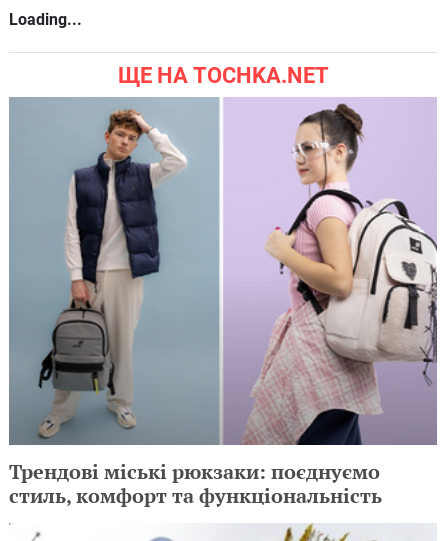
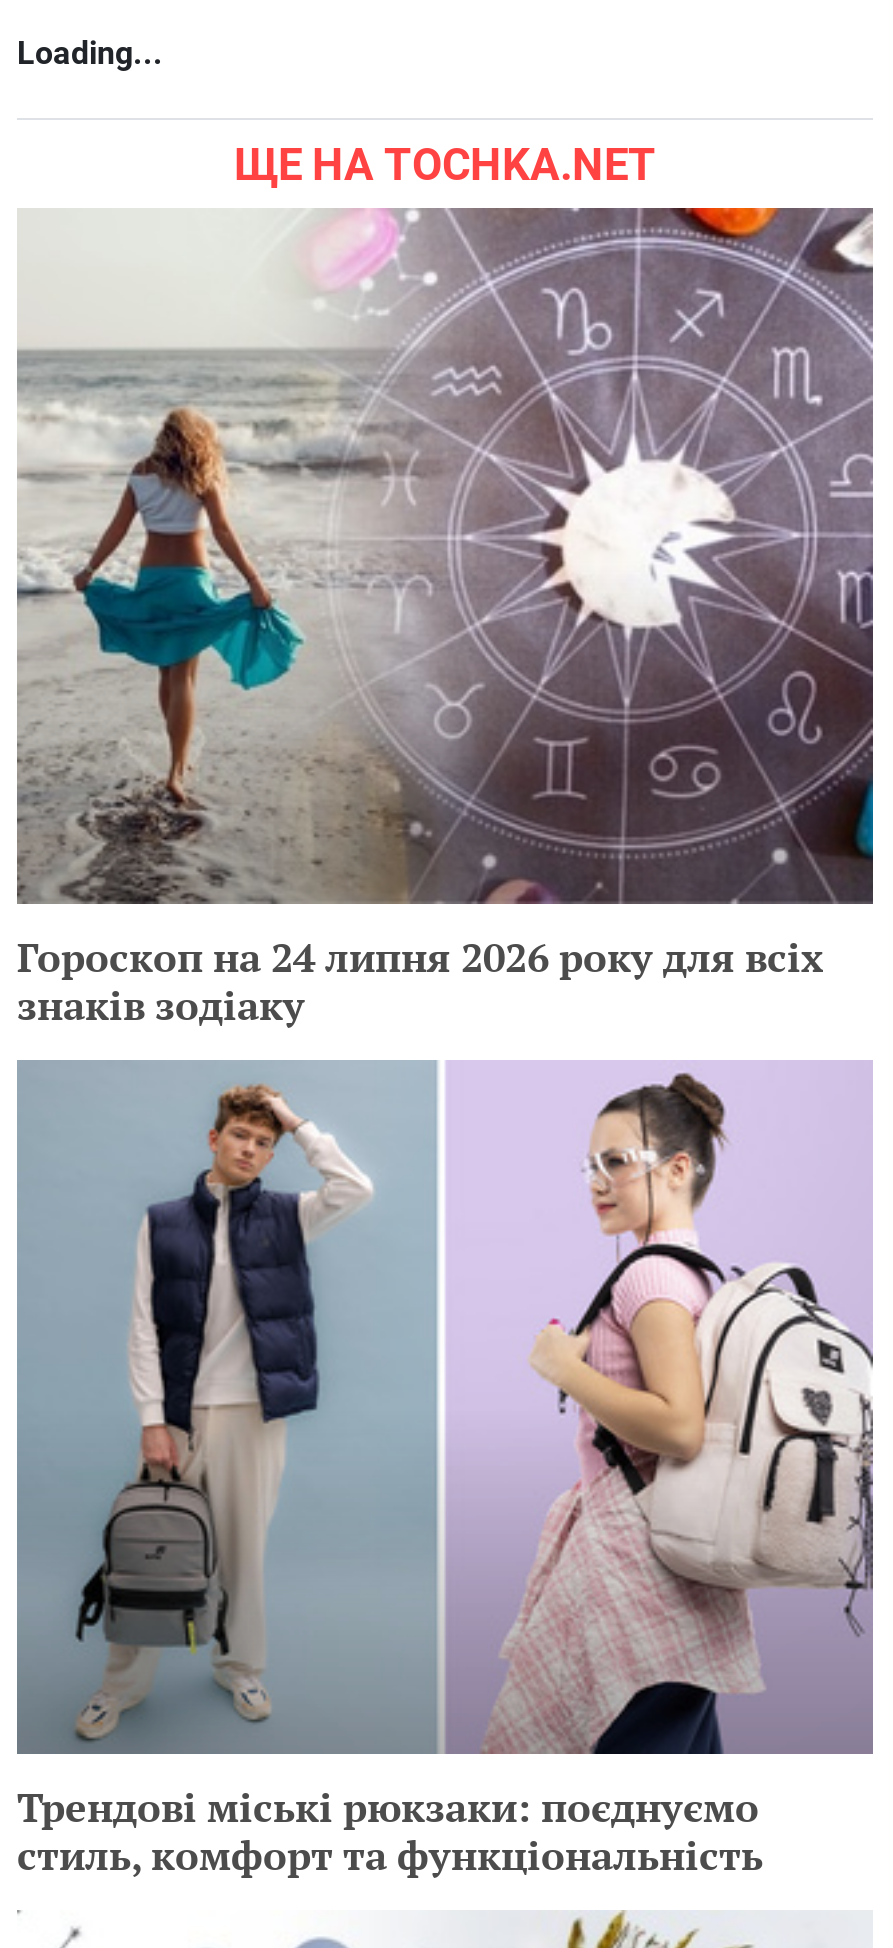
+ [image]
+ Гороскоп на 24 липня 2026 року для всіх
+ знаків зодіаку
